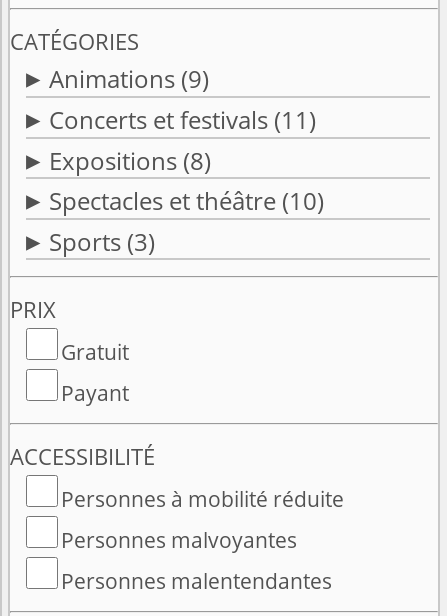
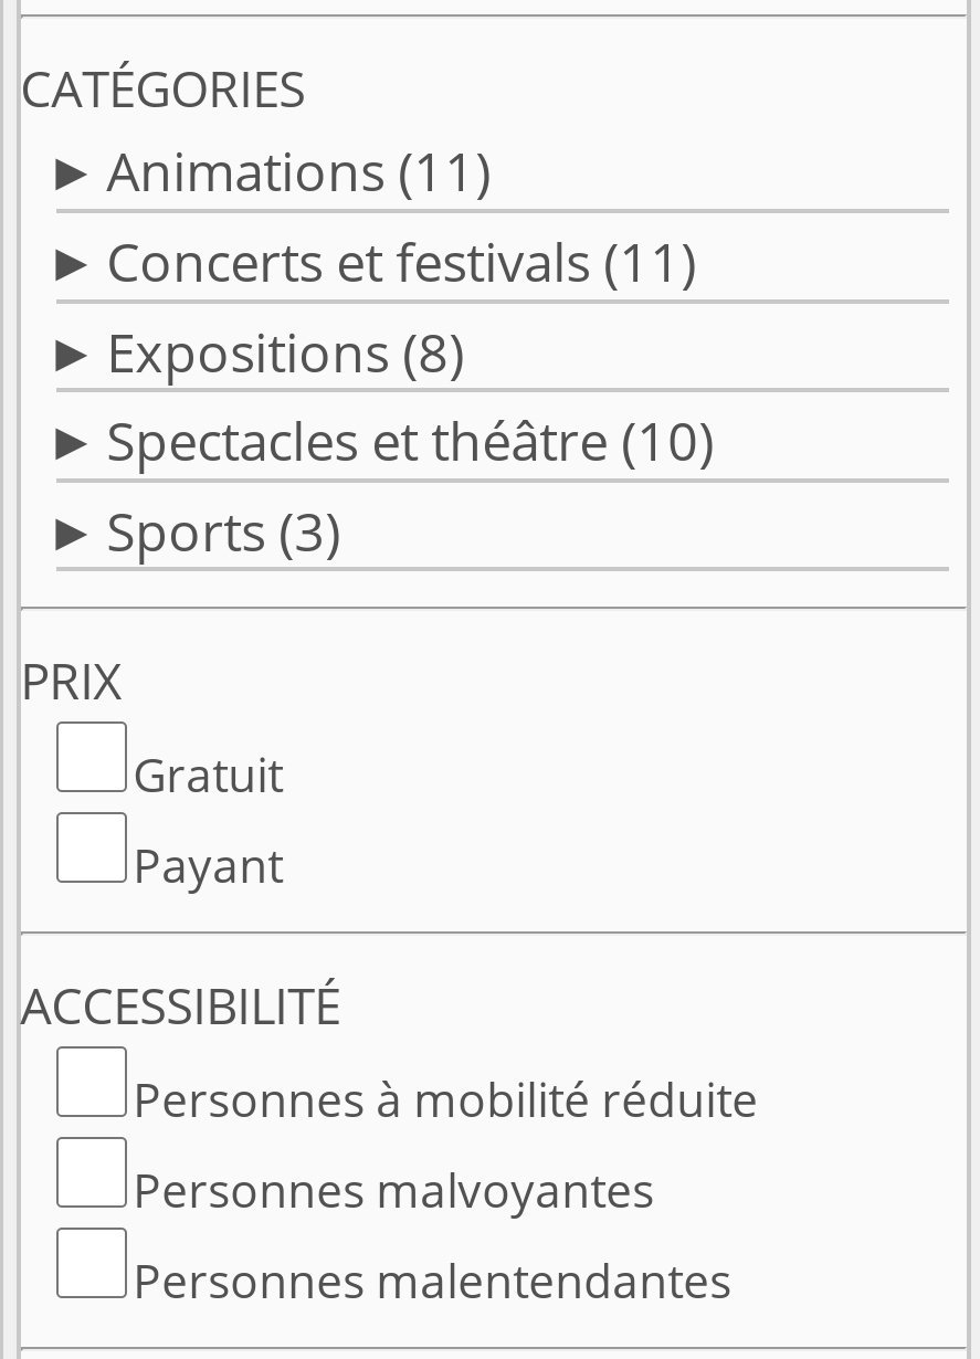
- Animations (9)
+ Animations (11)
